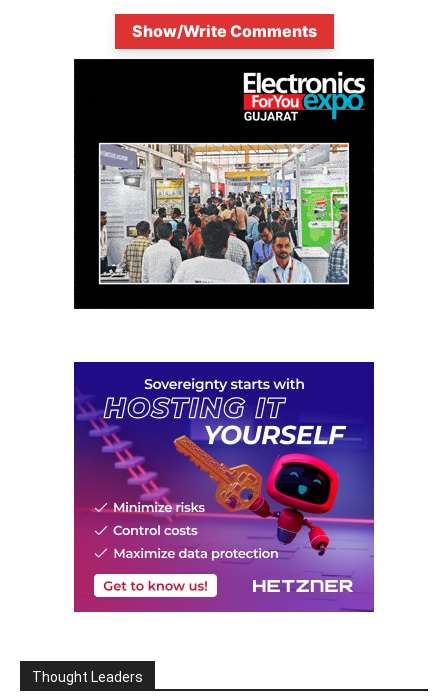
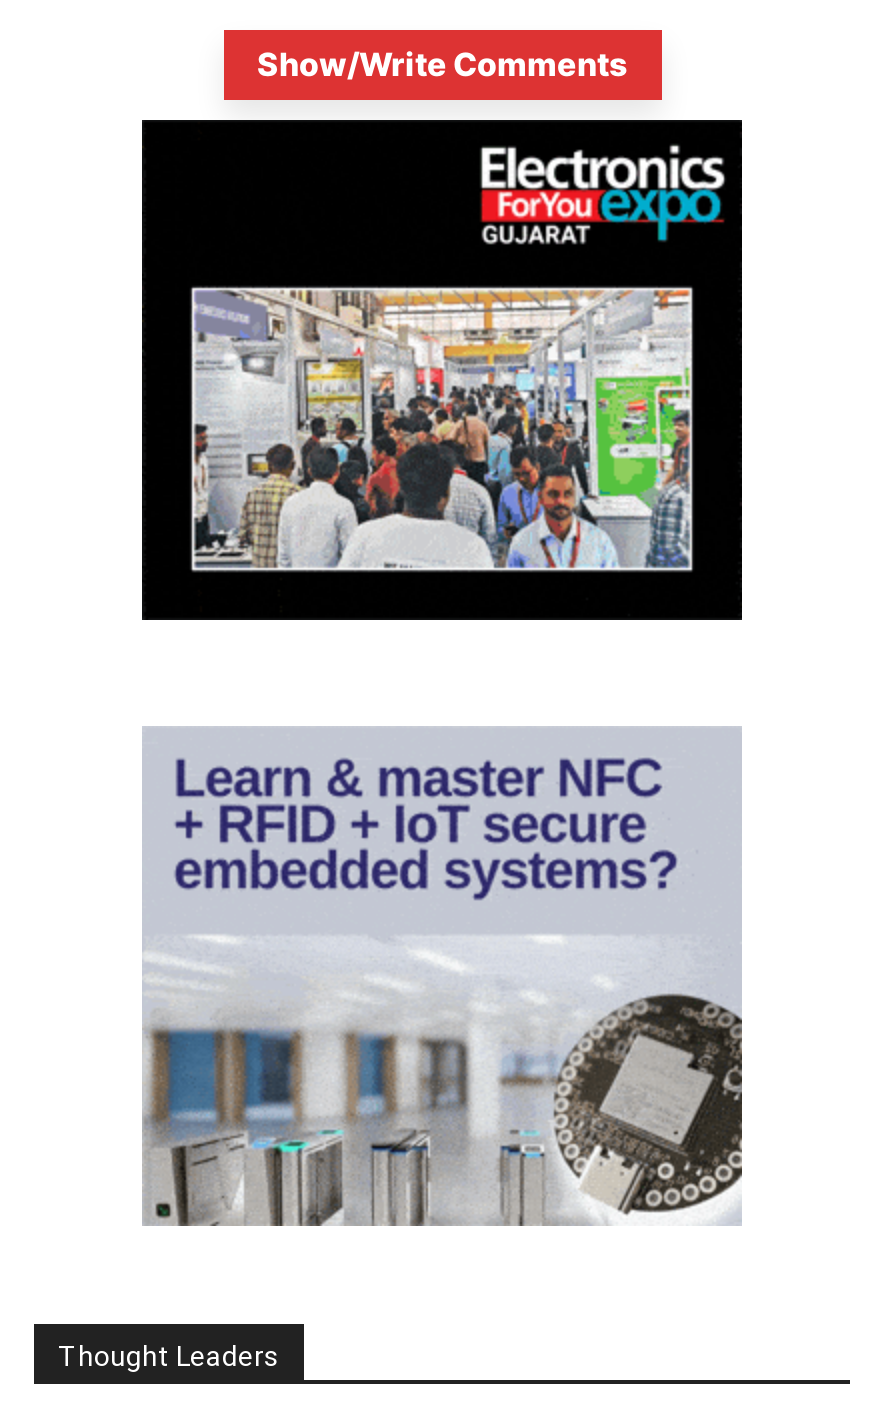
- [image]
+ [image]
